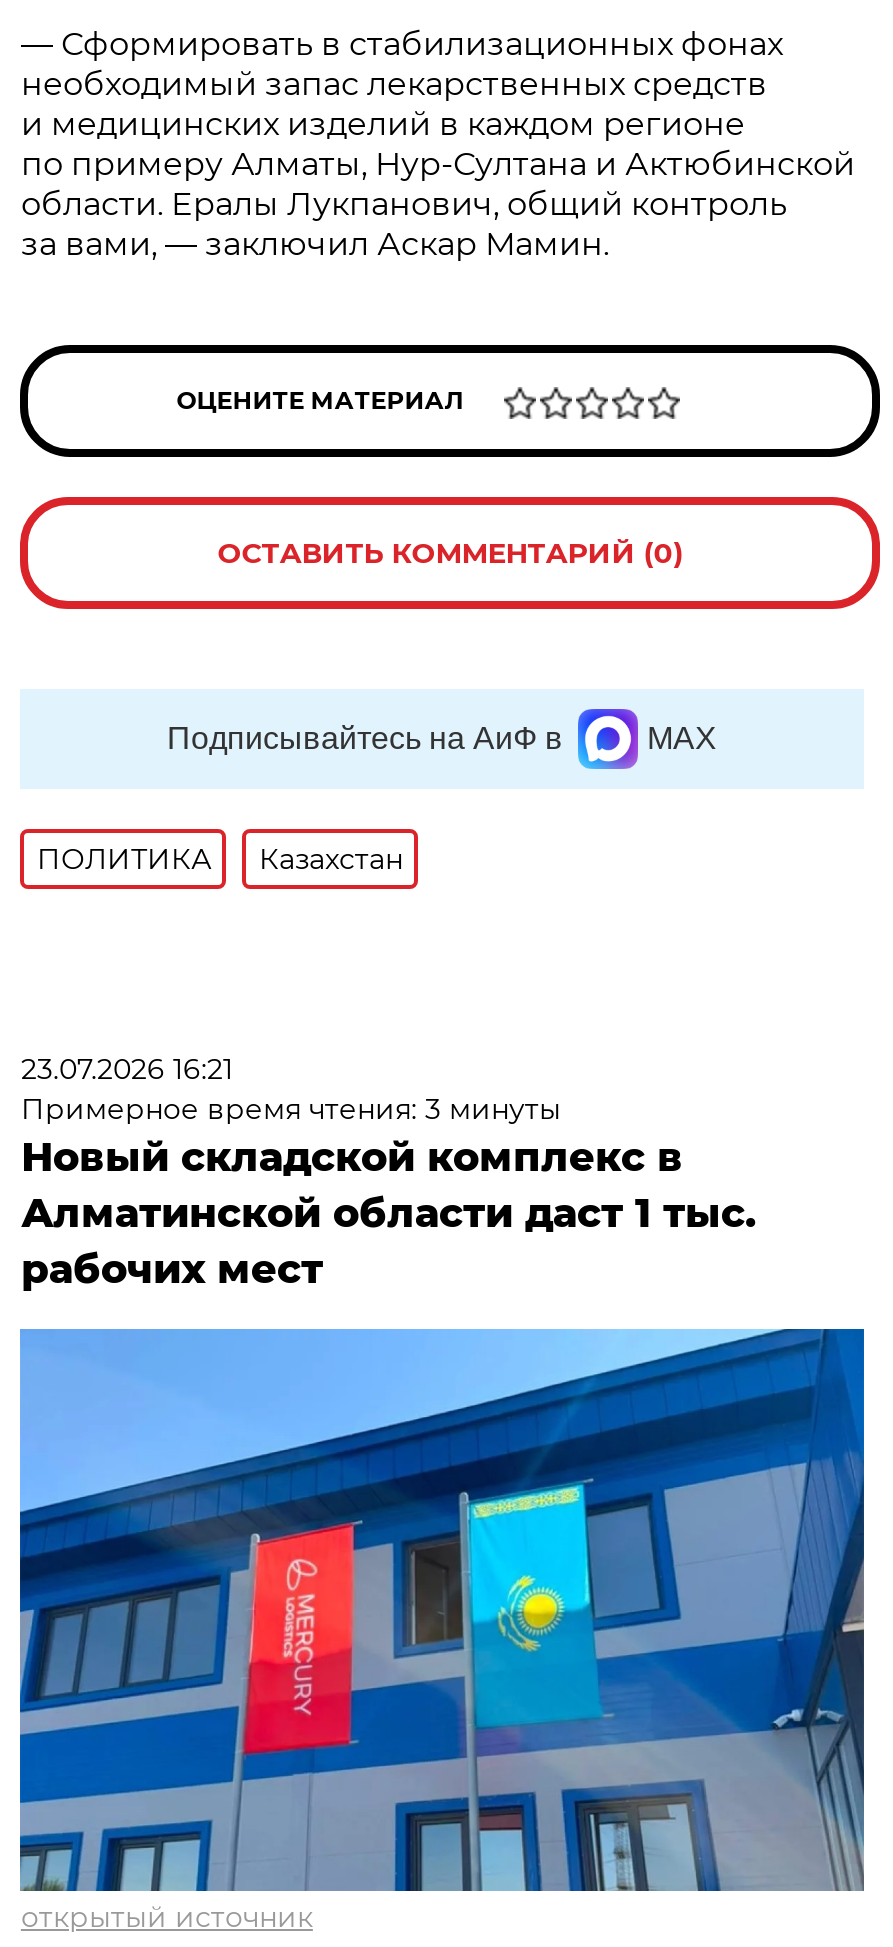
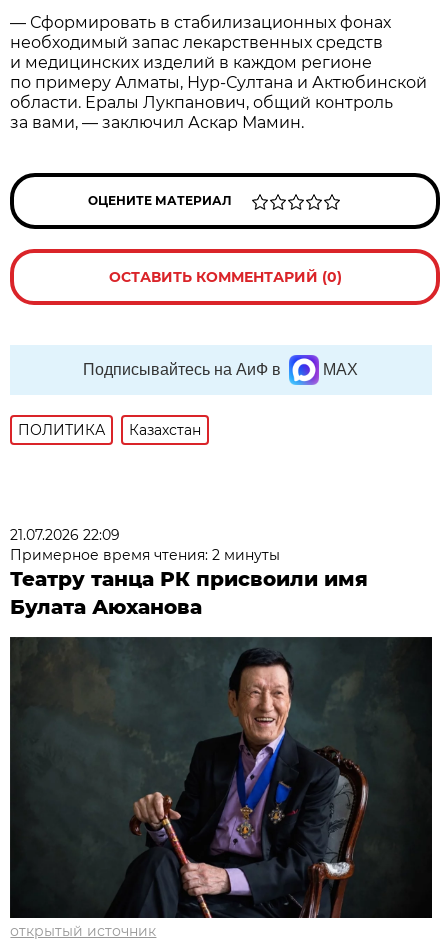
- 23.07.2026 16:21
- Примерное время чтения: 3 минуты
- Новый складской комплекс в
- Алматинской области даст 1 тыс.
- рабочих мест
+ 21.07.2026 22:09
+ Примерное время чтения: 2 минуты
+ Театру танца РК присвоили имя
+ Булата Аюханова

- [image]
+ [image]
